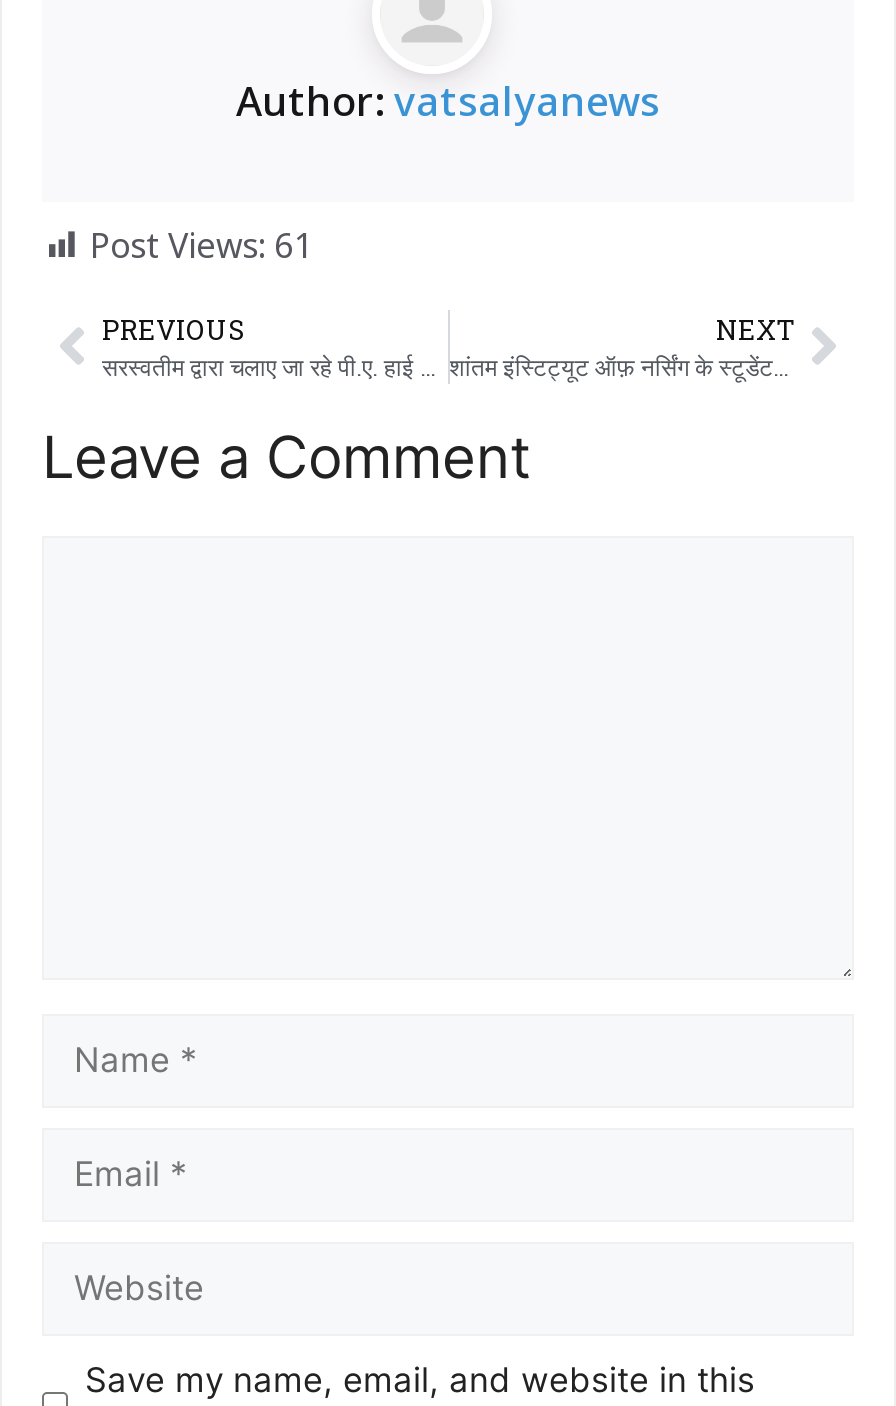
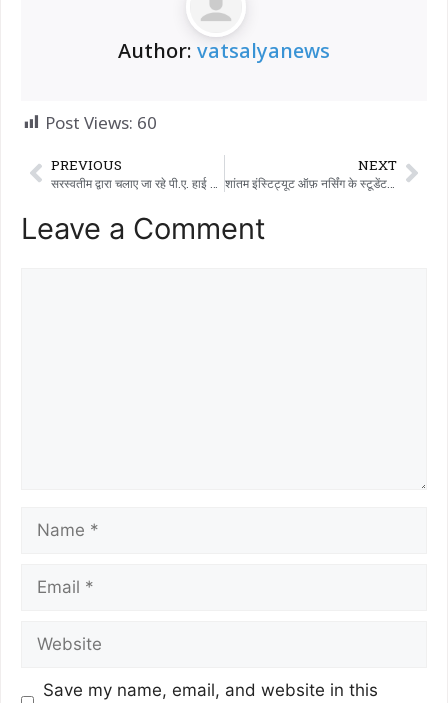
- Post Views: 61
+ Post Views: 60
